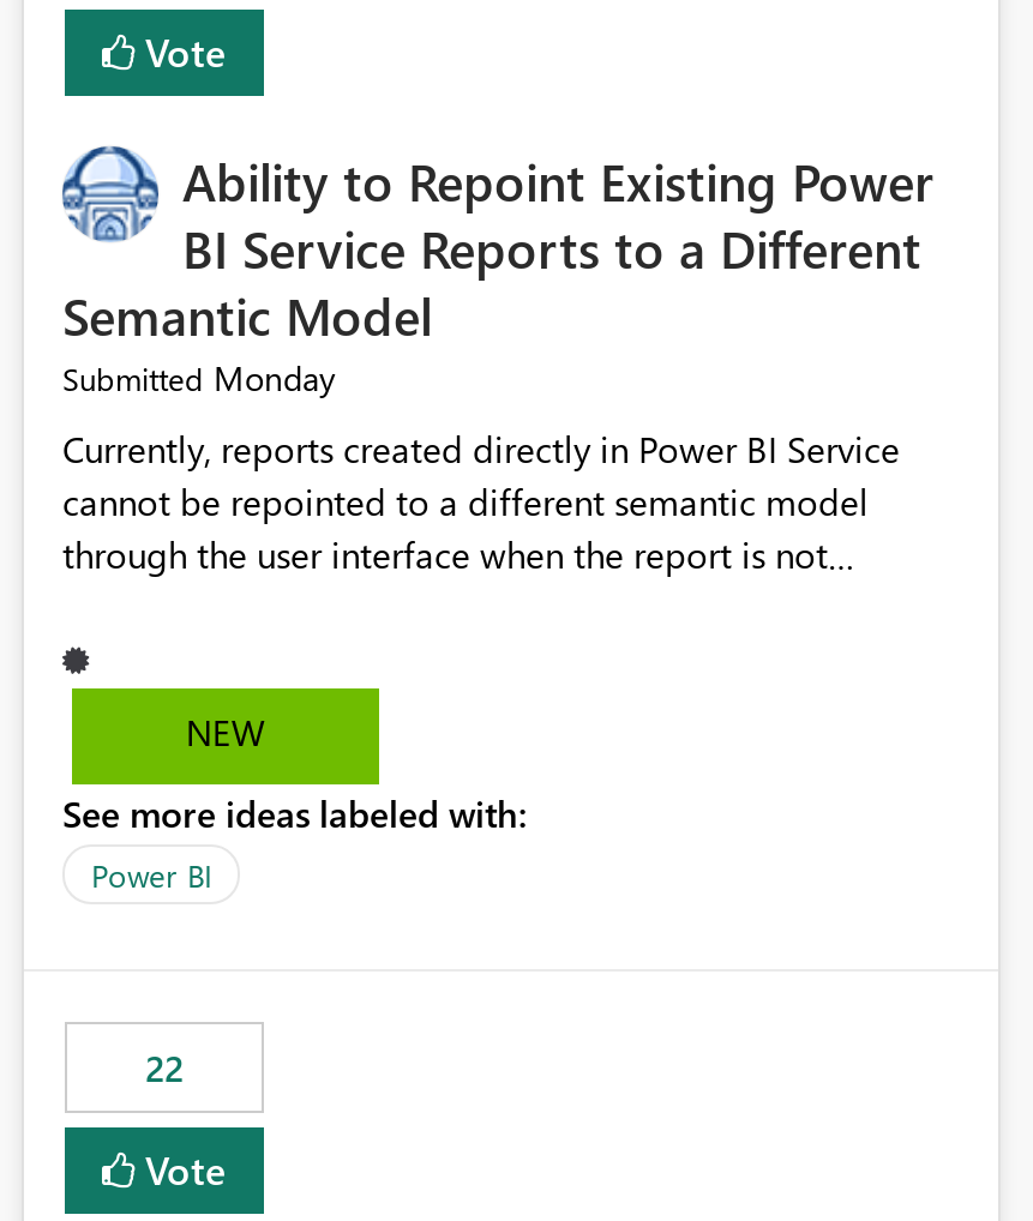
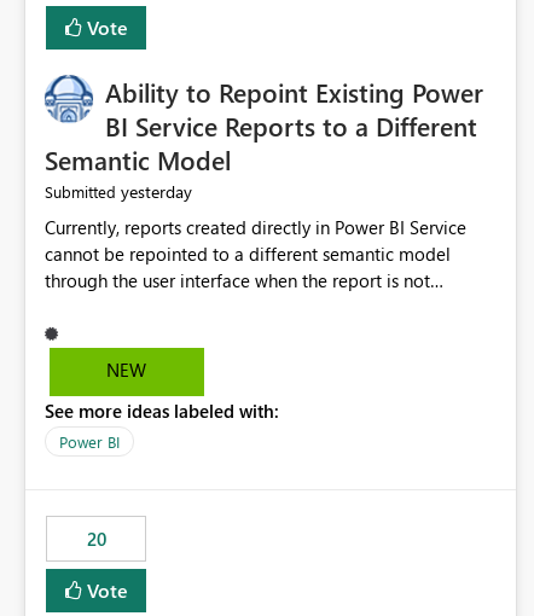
- Submitted Monday
+ Submitted yesterday

- 22
+ 20
